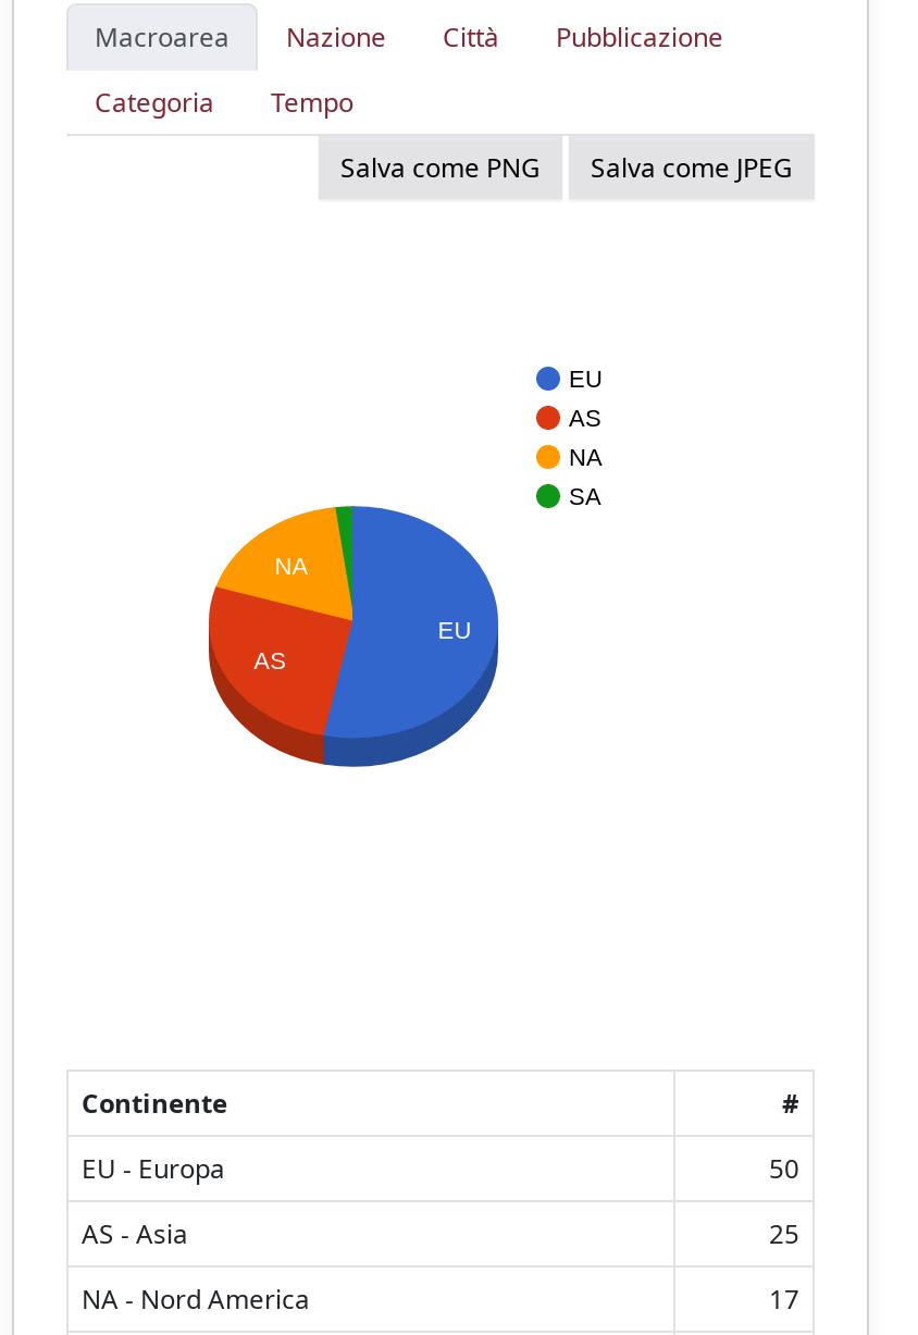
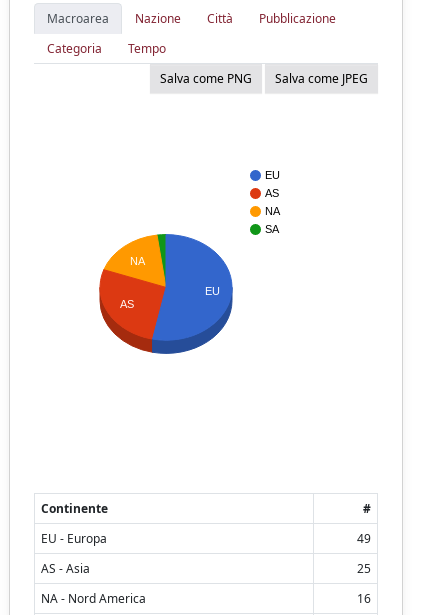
- 50
+ 49

- 17
+ 16
